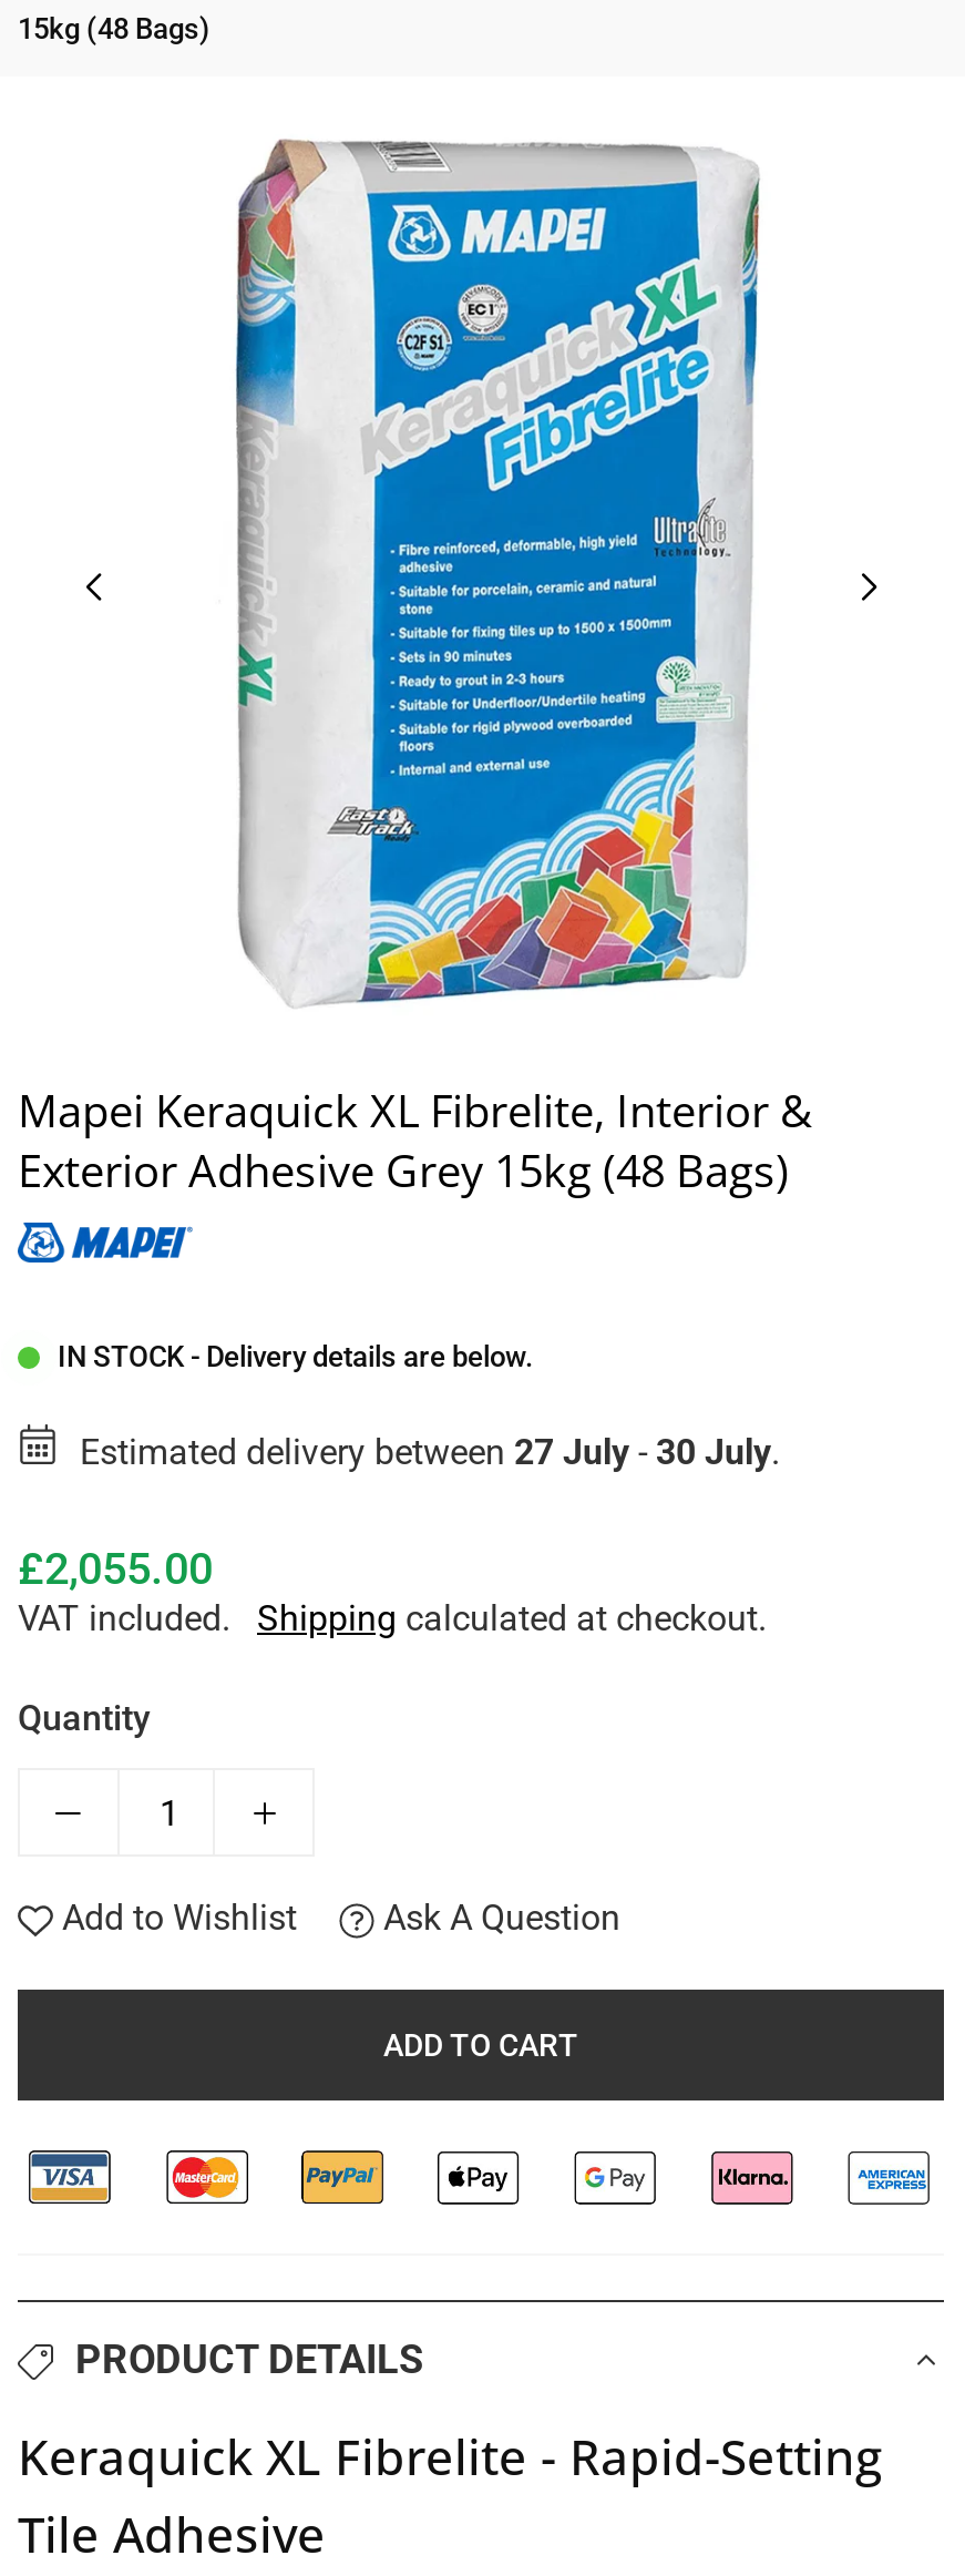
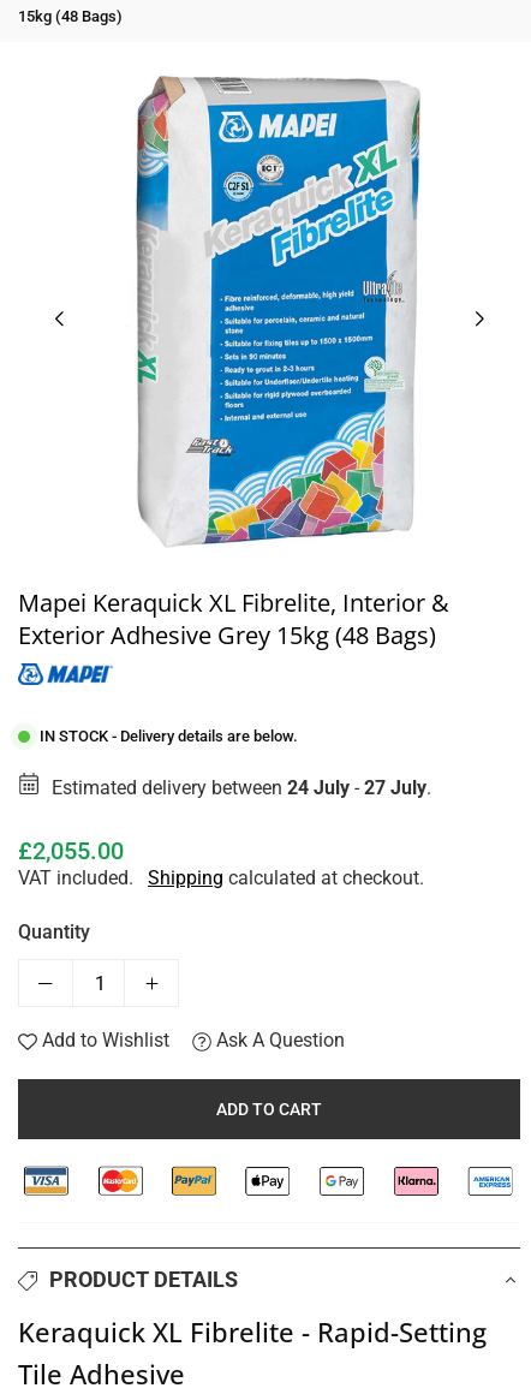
- Estimated delivery between 27 July - 30 July.
+ Estimated delivery between 24 July - 27 July.
